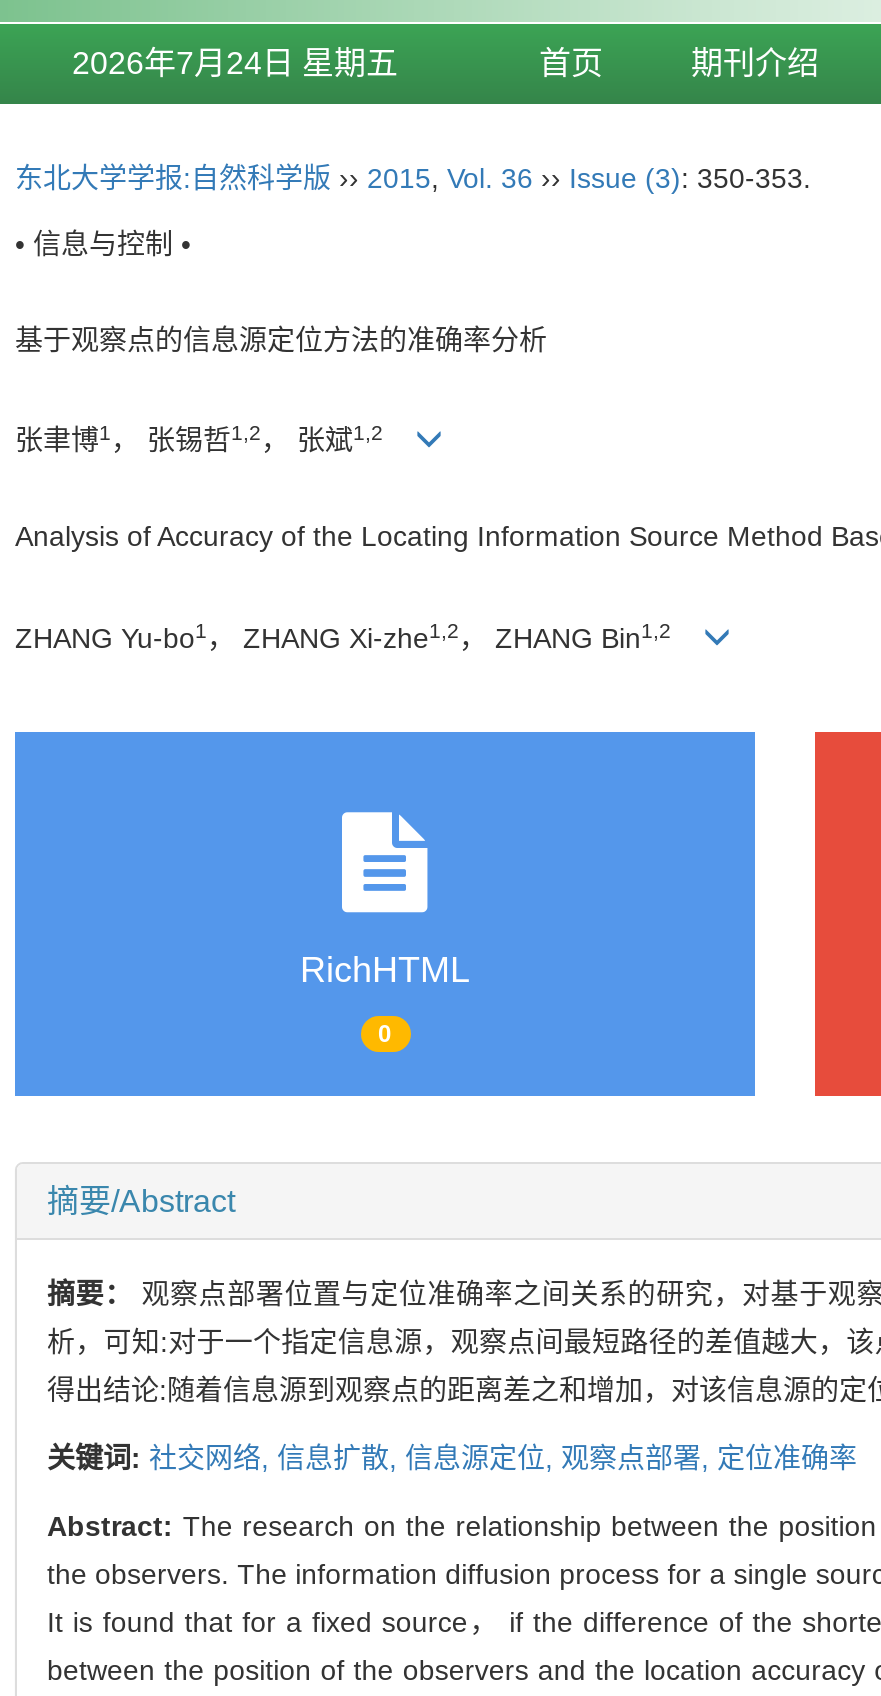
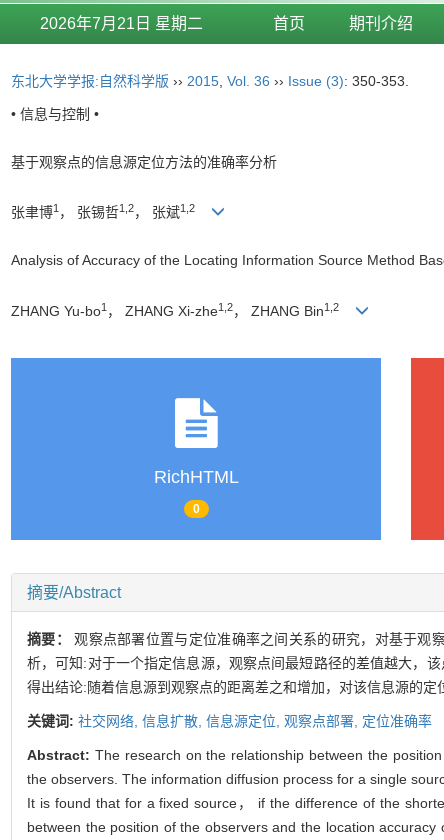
- 2026年7月24日 星期五
+ 2026年7月21日 星期二
